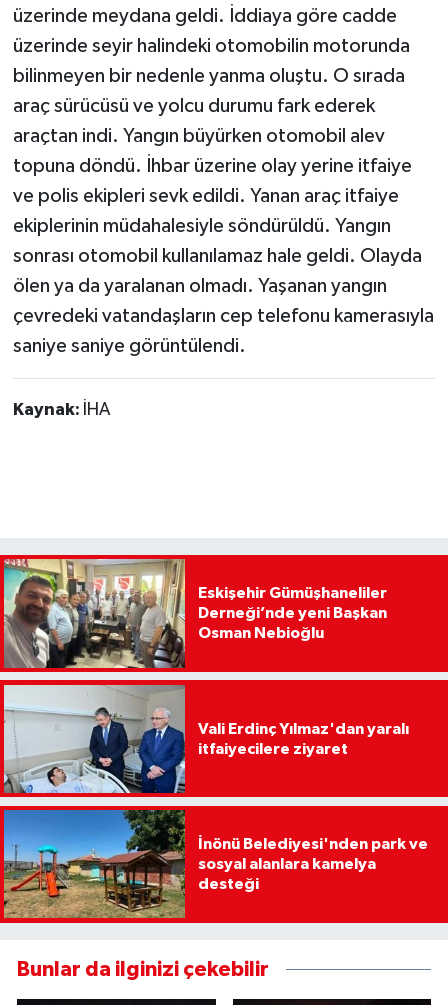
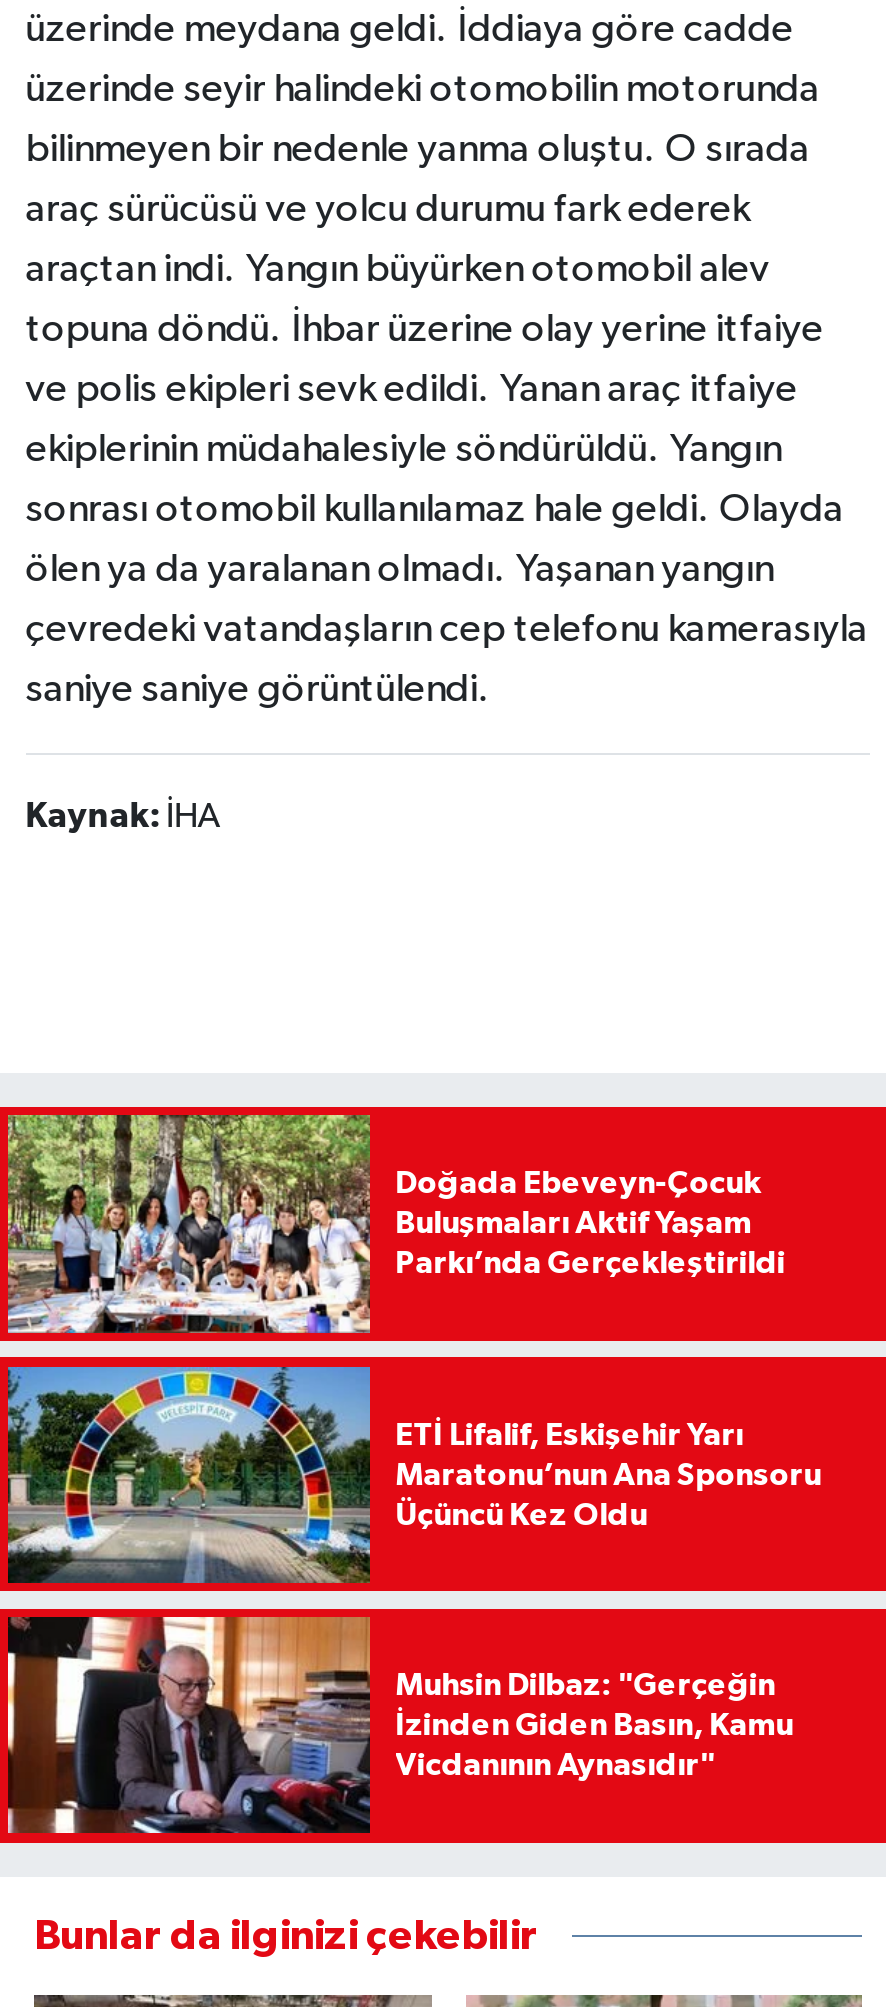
- [image]
- Eskişehir Gümüşhaneliler
- Derneği’nde yeni Başkan
- Osman Nebioğlu
+ [image]
+ Doğada Ebeveyn-Çocuk
+ Buluşmaları Aktif Yaşam
+ Parkı’nda Gerçekleştirildi

- [image]
- Vali Erdinç Yılmaz'dan yaralı
- itfaiyecilere ziyaret
+ [image]
+ ETİ Lifalif, Eskişehir Yarı
+ Maratonu’nun Ana Sponsoru
+ Üçüncü Kez Oldu

- [image]
- İnönü Belediyesi'nden park ve
- sosyal alanlara kamelya
- desteği
+ [image]
+ Muhsin Dilbaz: "Gerçeğin
+ İzinden Giden Basın, Kamu
+ Vicdanının Aynasıdır"
